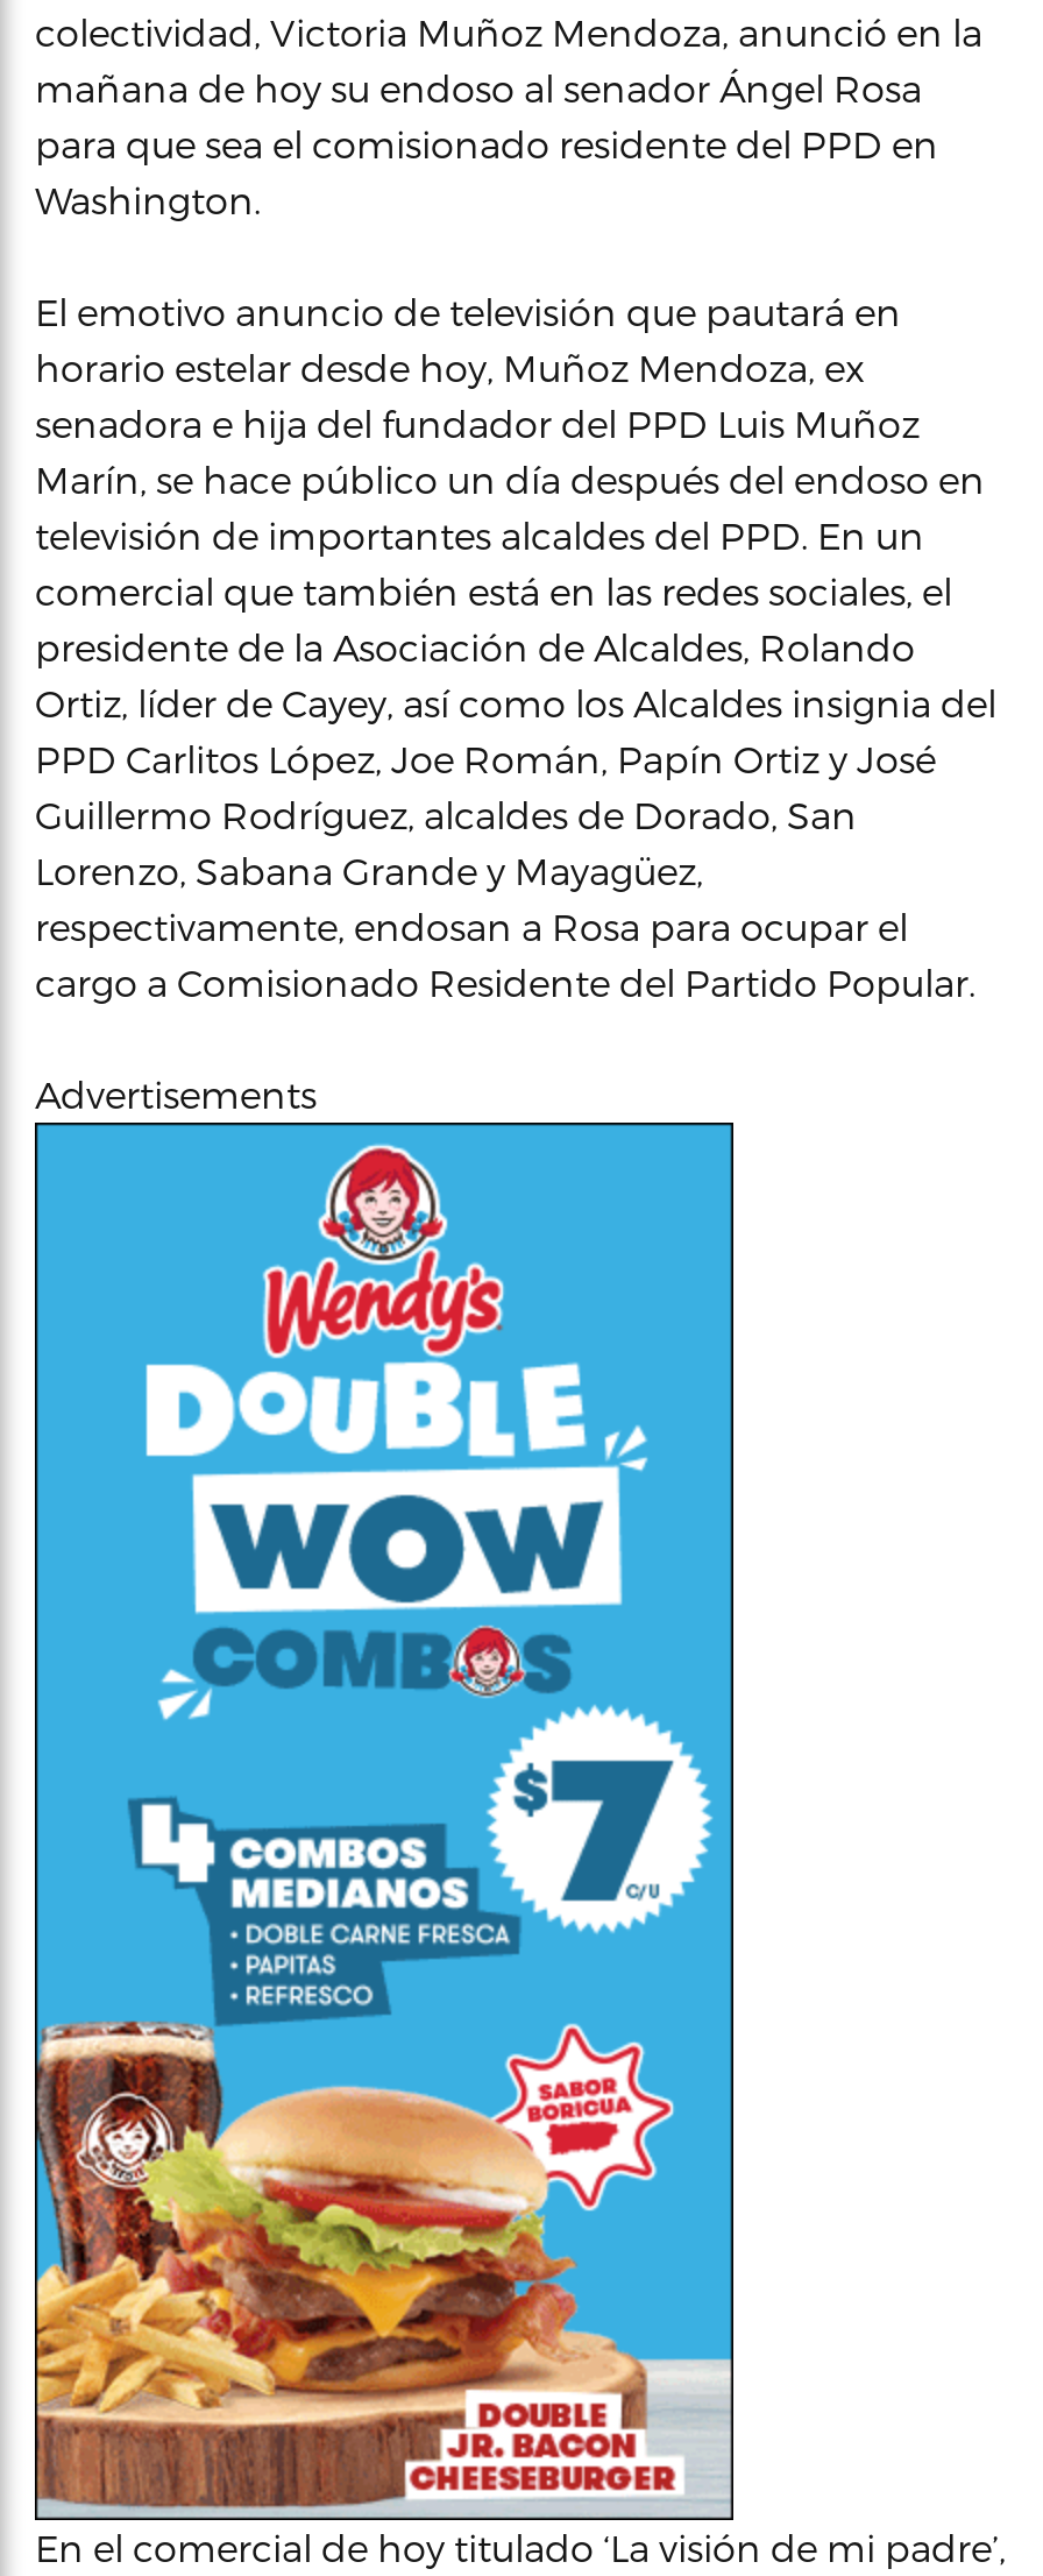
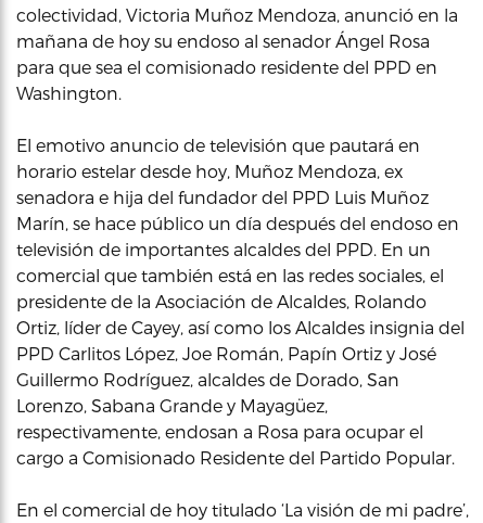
- Advertisements

- [image]
